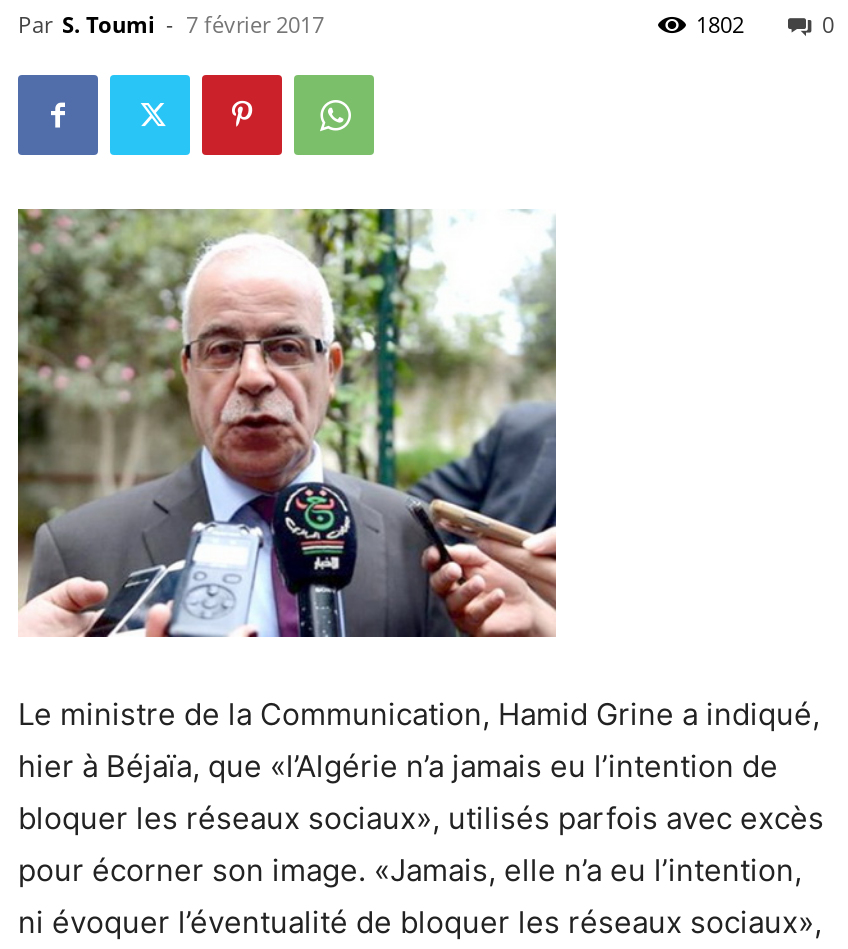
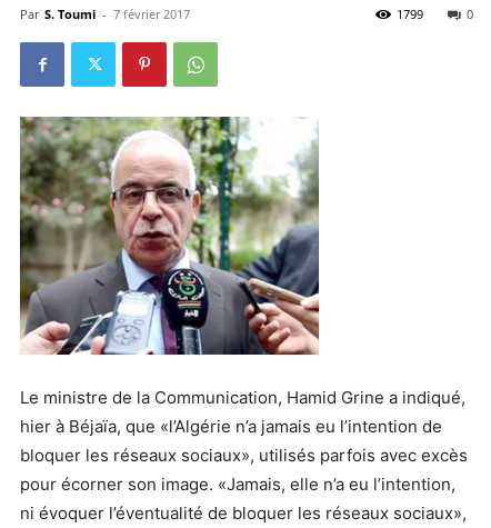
- 1802
+ 1799
